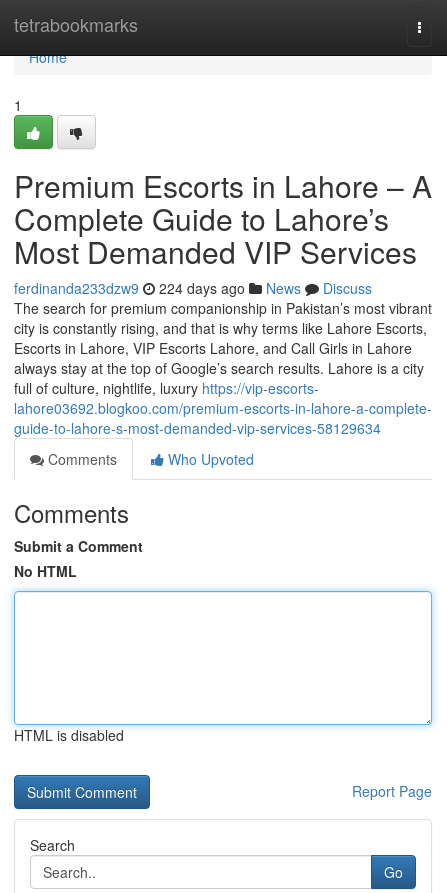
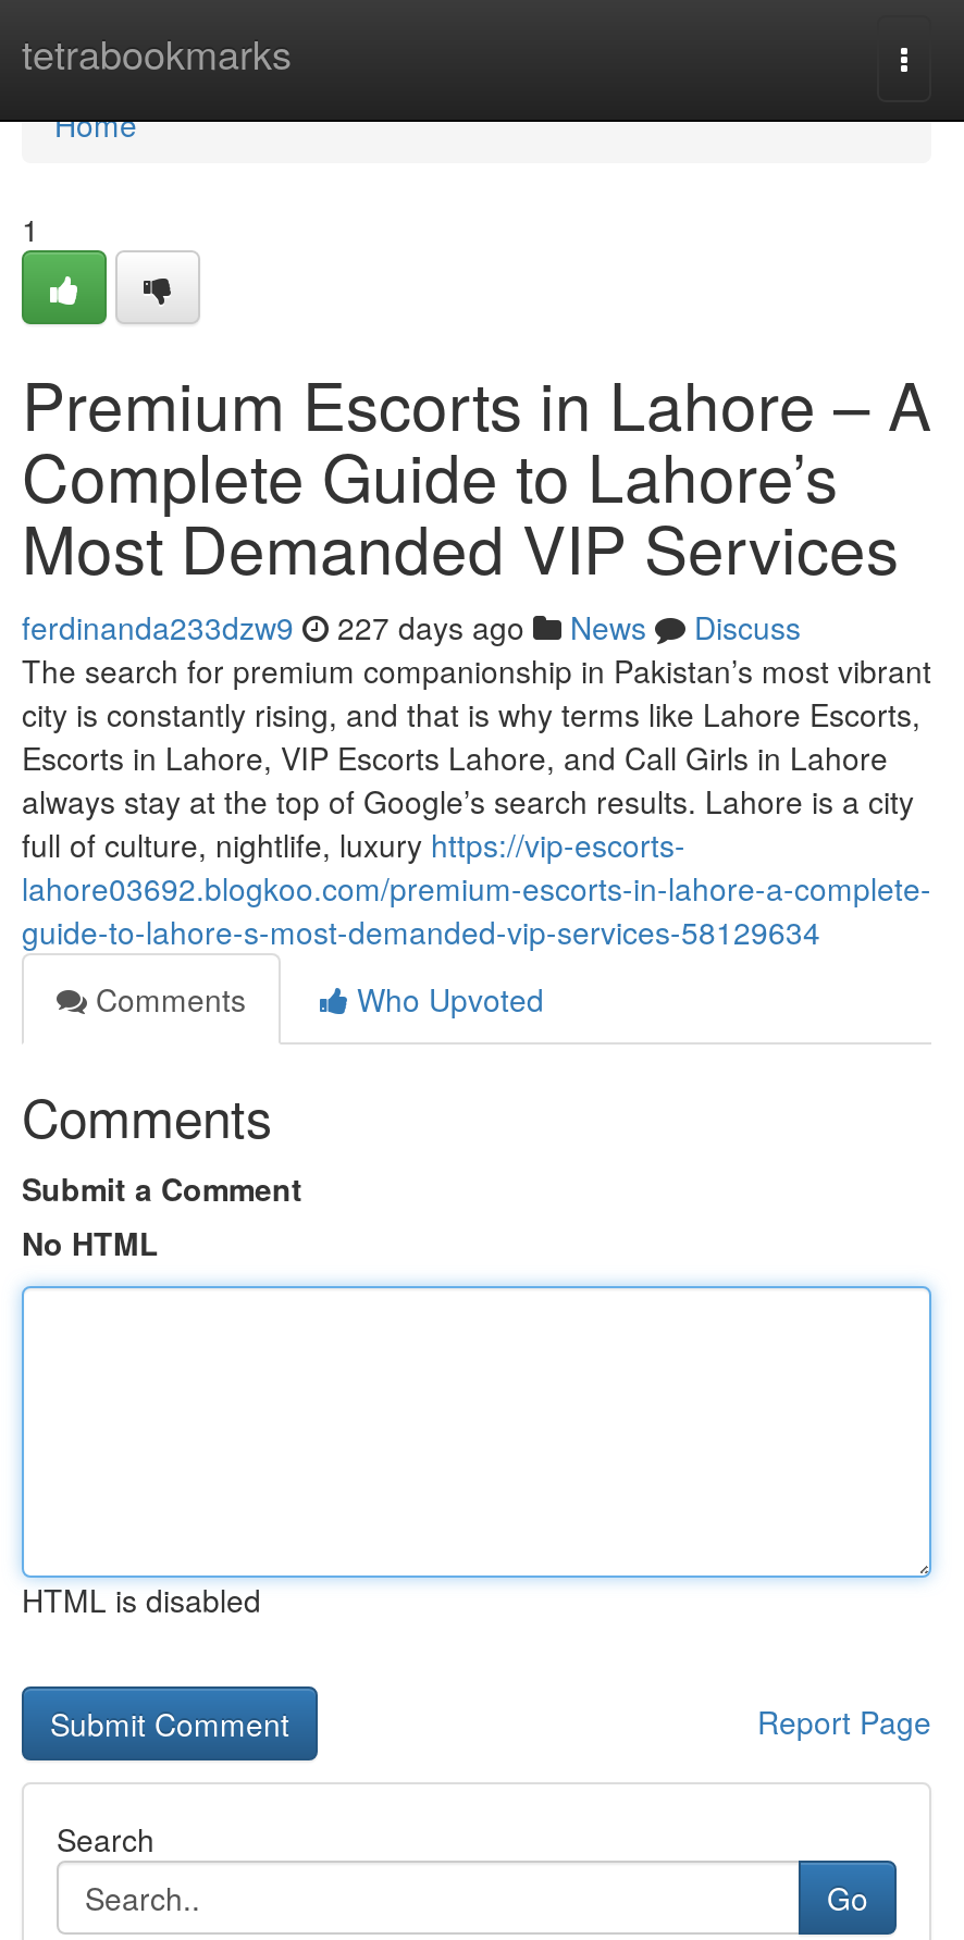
- ferdinanda233dzw9 224 days ago News Discuss
+ ferdinanda233dzw9 227 days ago News Discuss
